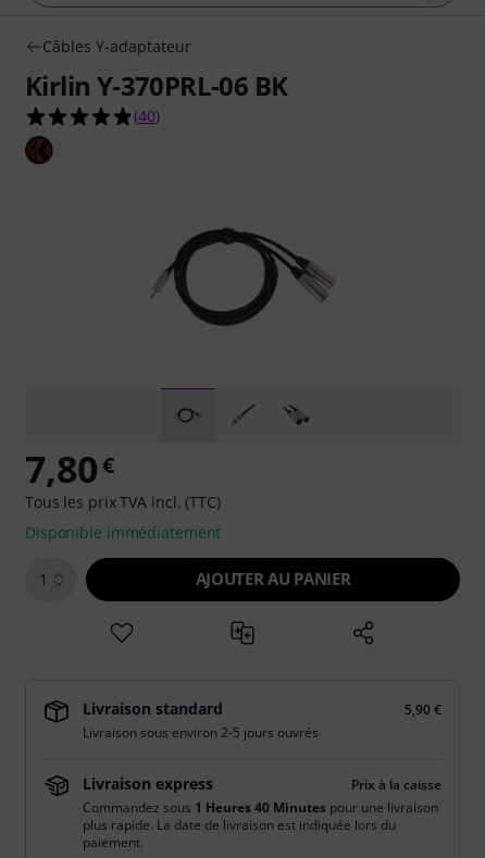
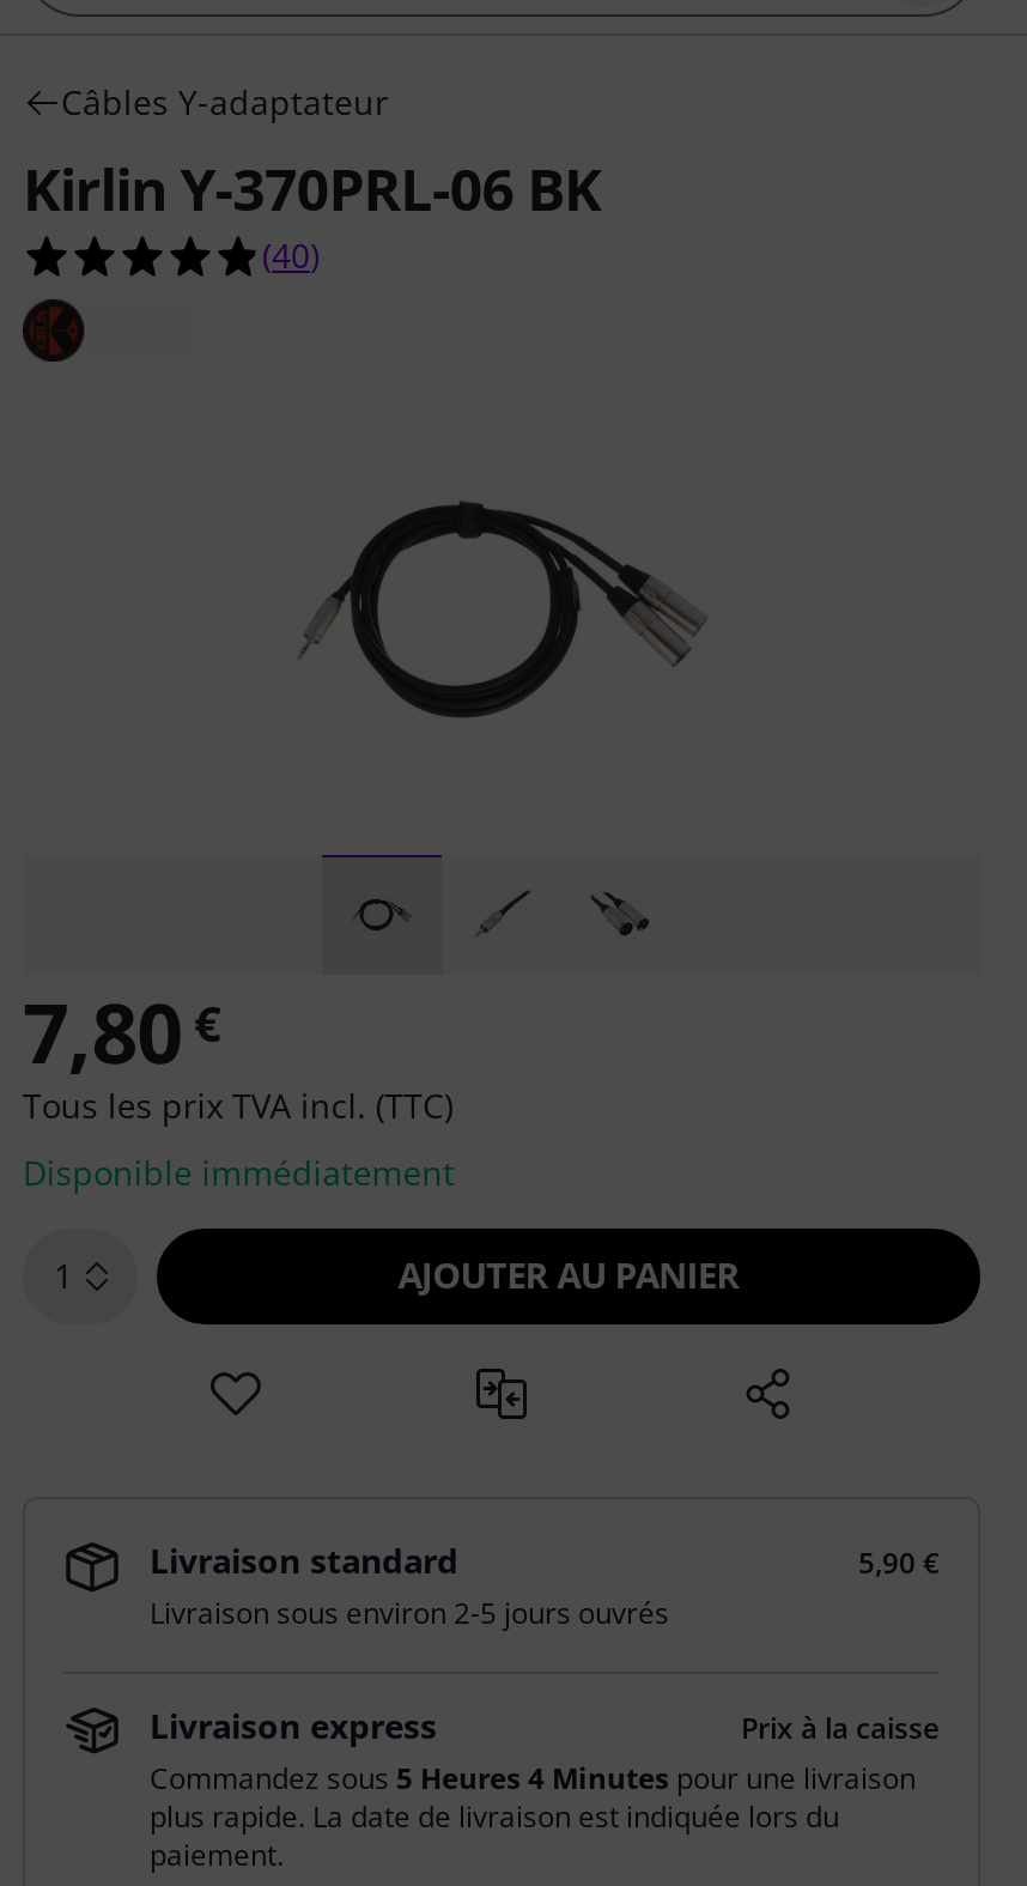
- Commandez sous 1 Heures 40 Minutes pour une livraison
+ Commandez sous 5 Heures 4 Minutes pour une livraison
